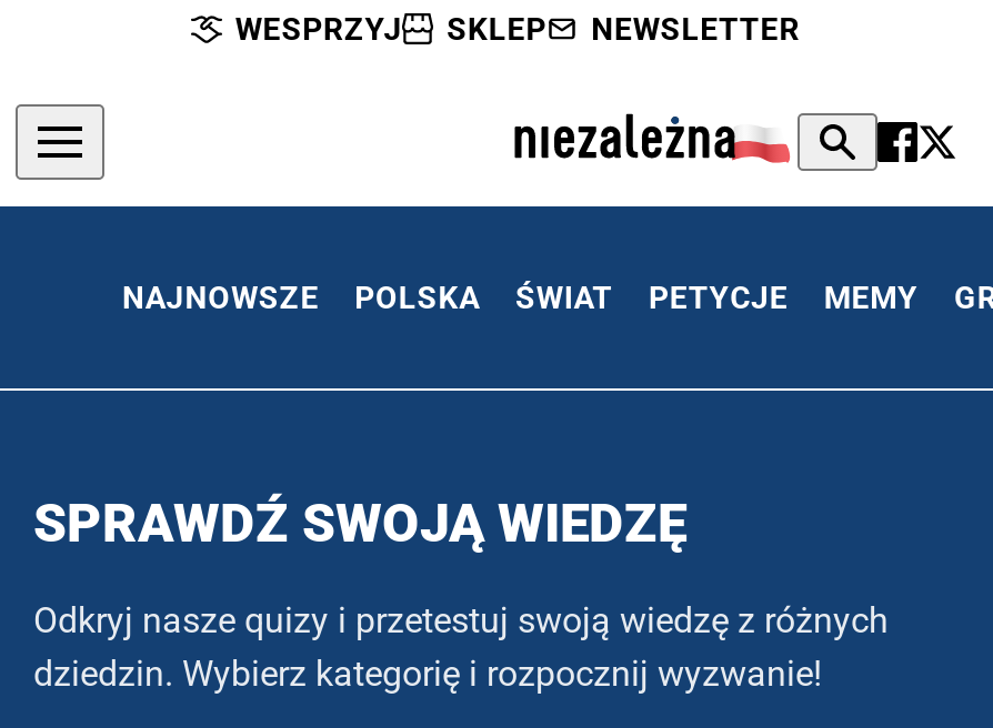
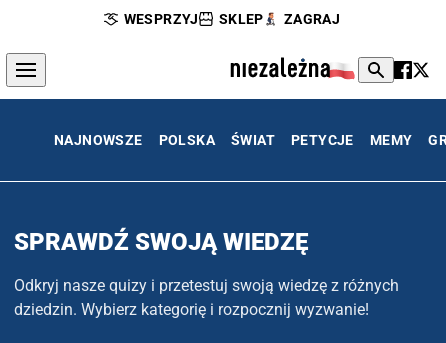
- NEWSLETTER
+ ZAGRAJ
